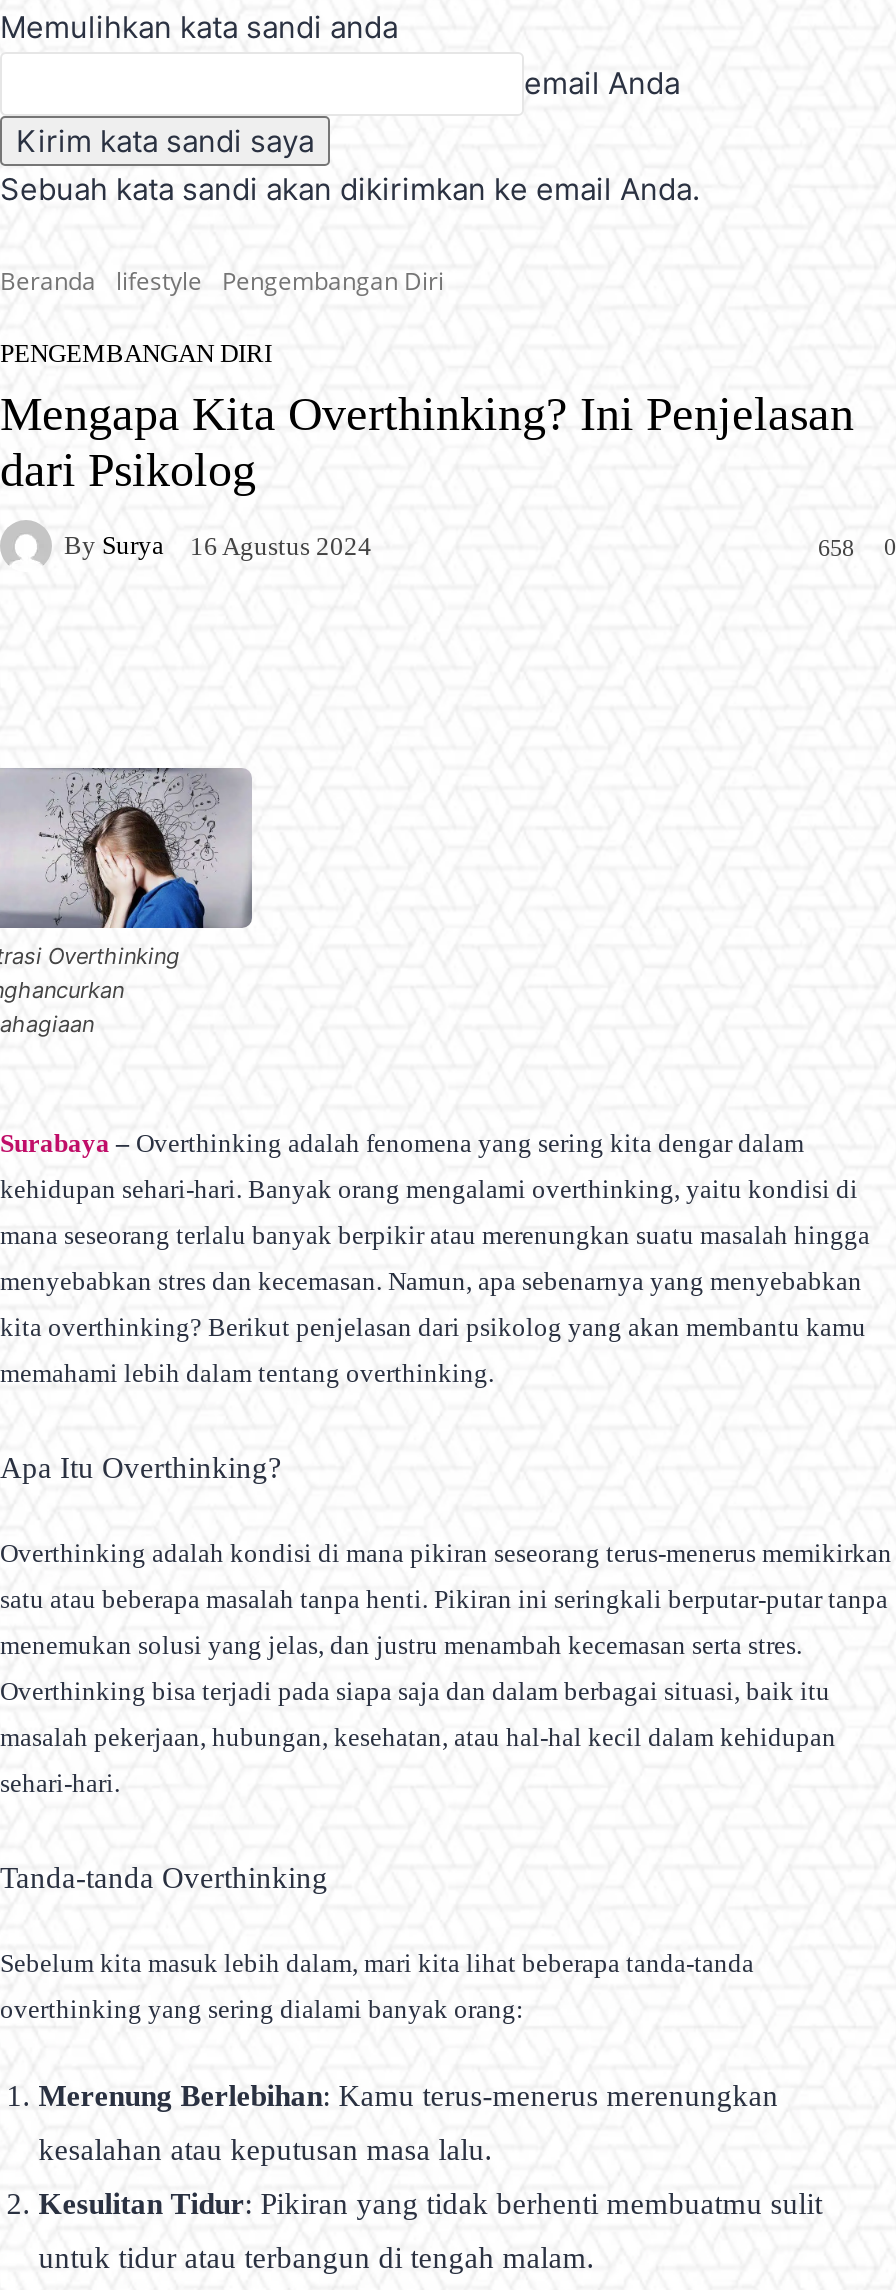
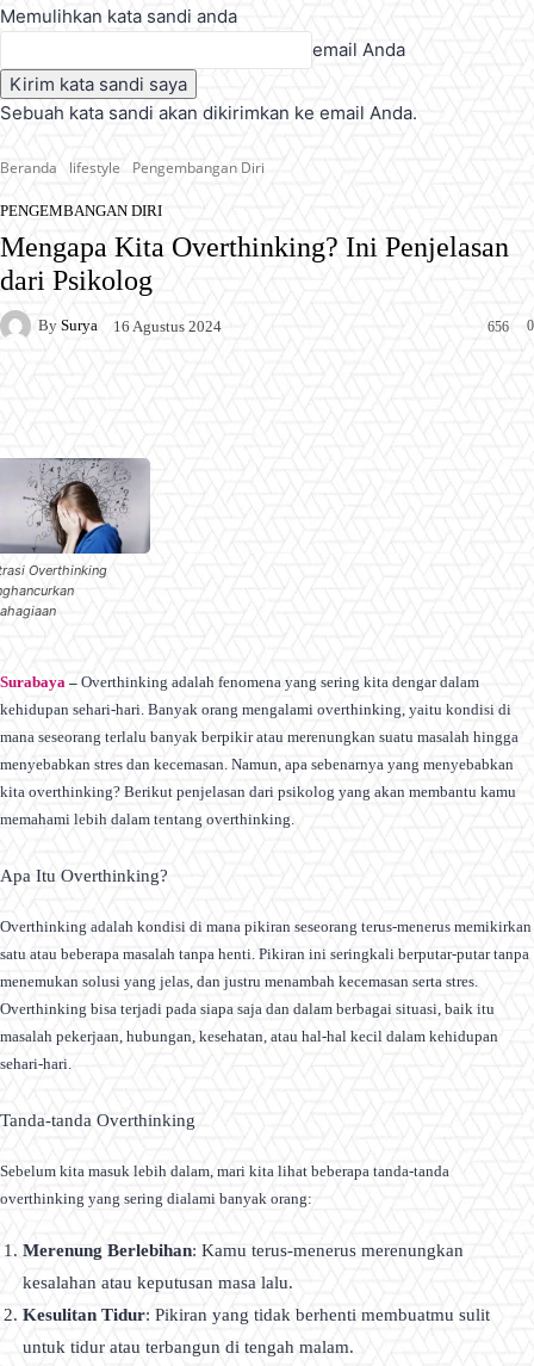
- 658 0
+ 656 0
